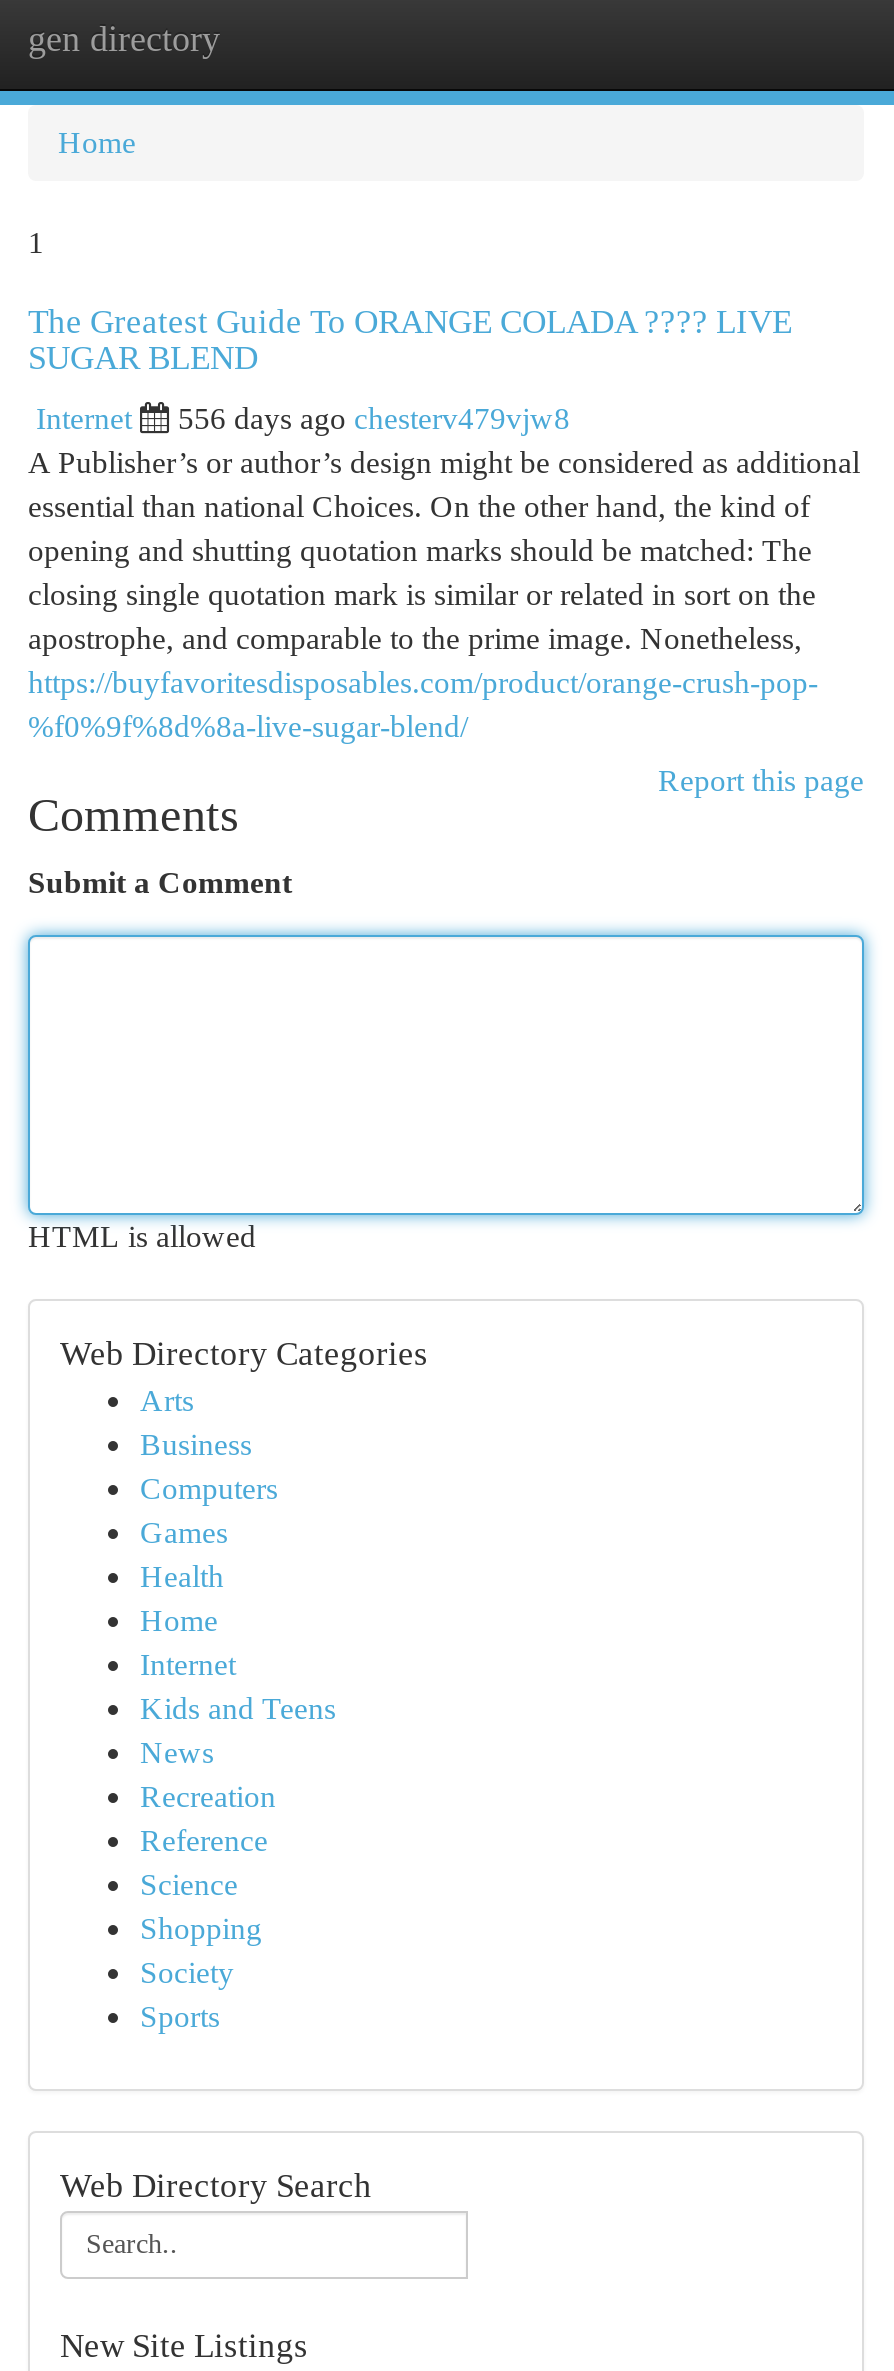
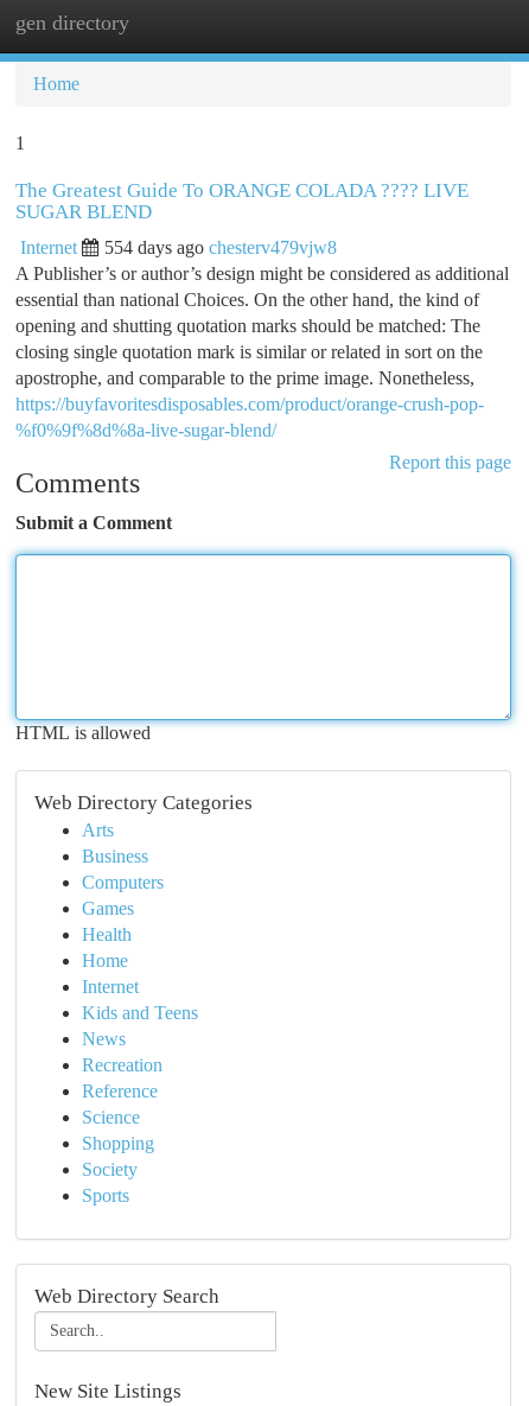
- 556 days ago chesterv479vjw8
+ 554 days ago chesterv479vjw8
